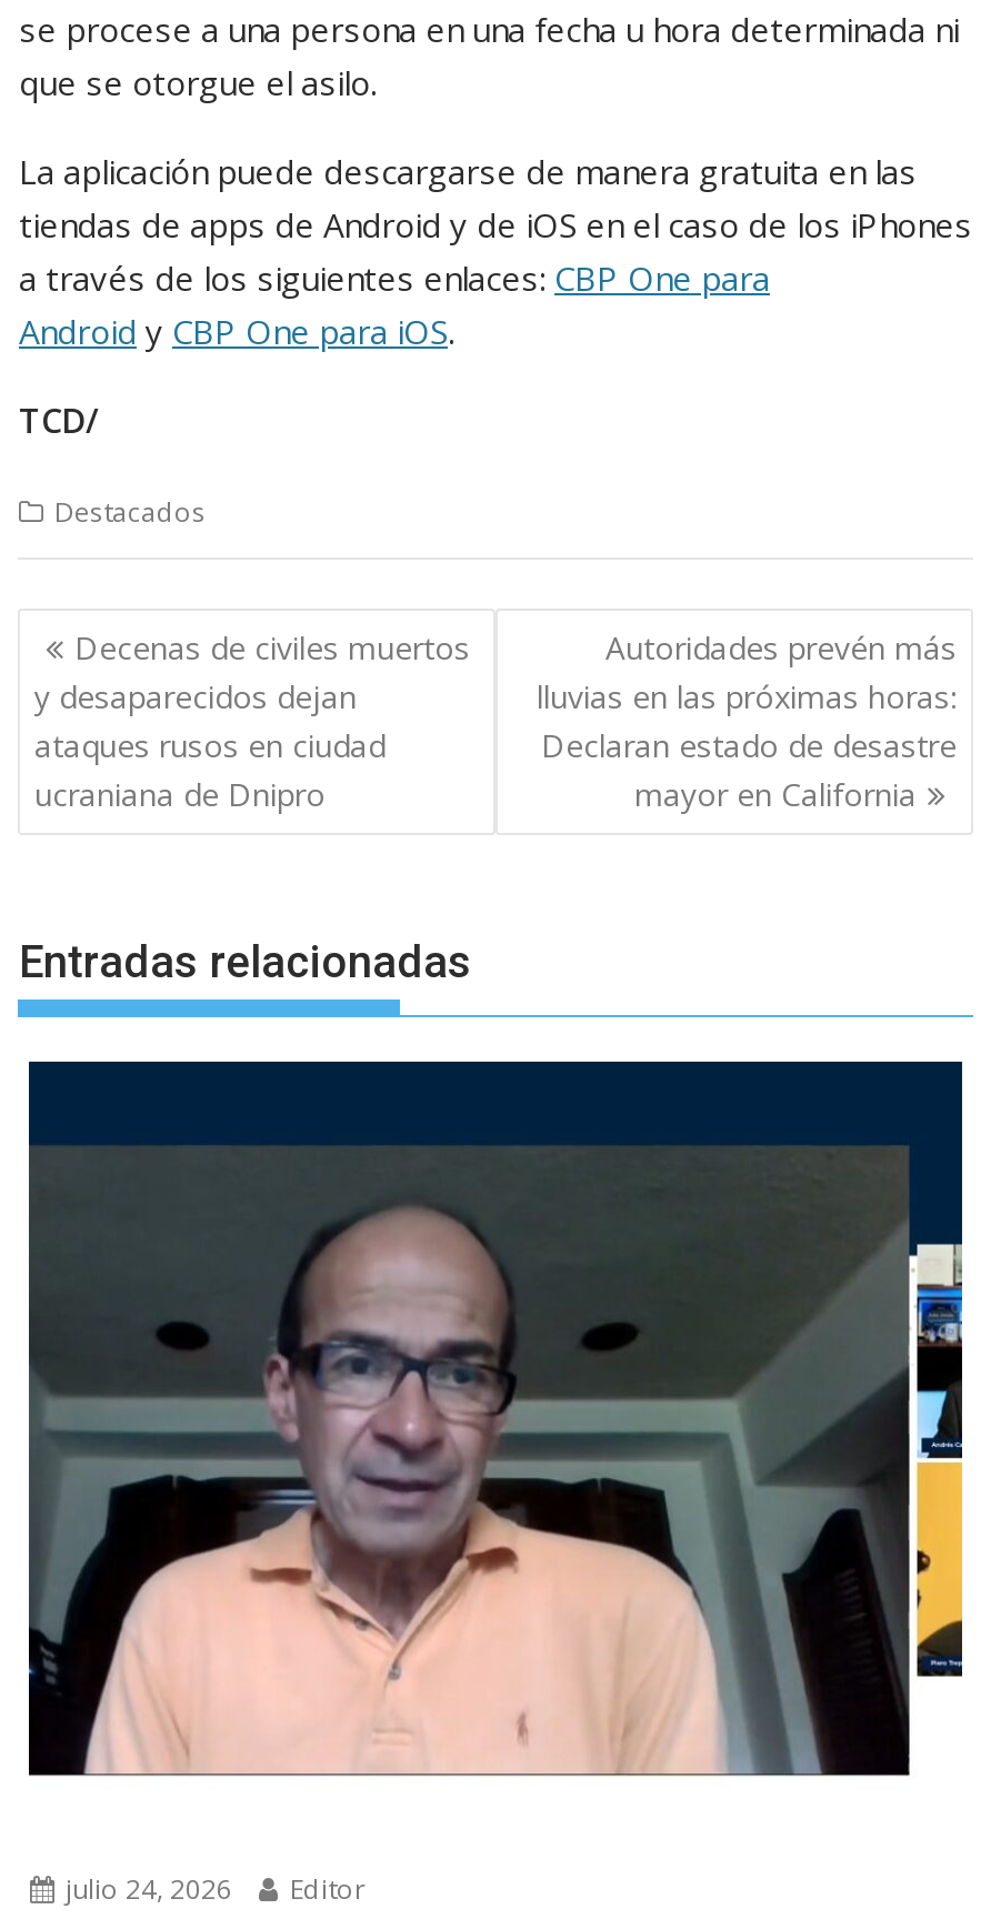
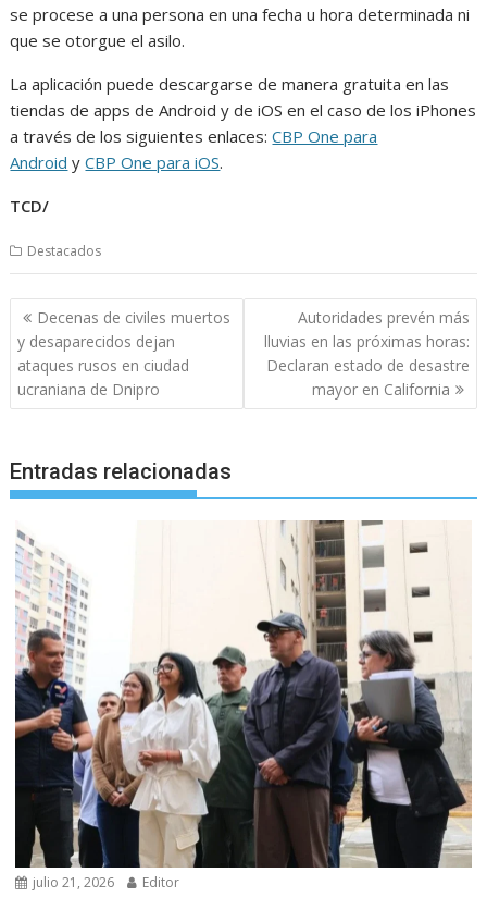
- [image]
- julio 24, 2026 Editor
+ [image]
+ julio 21, 2026 Editor
